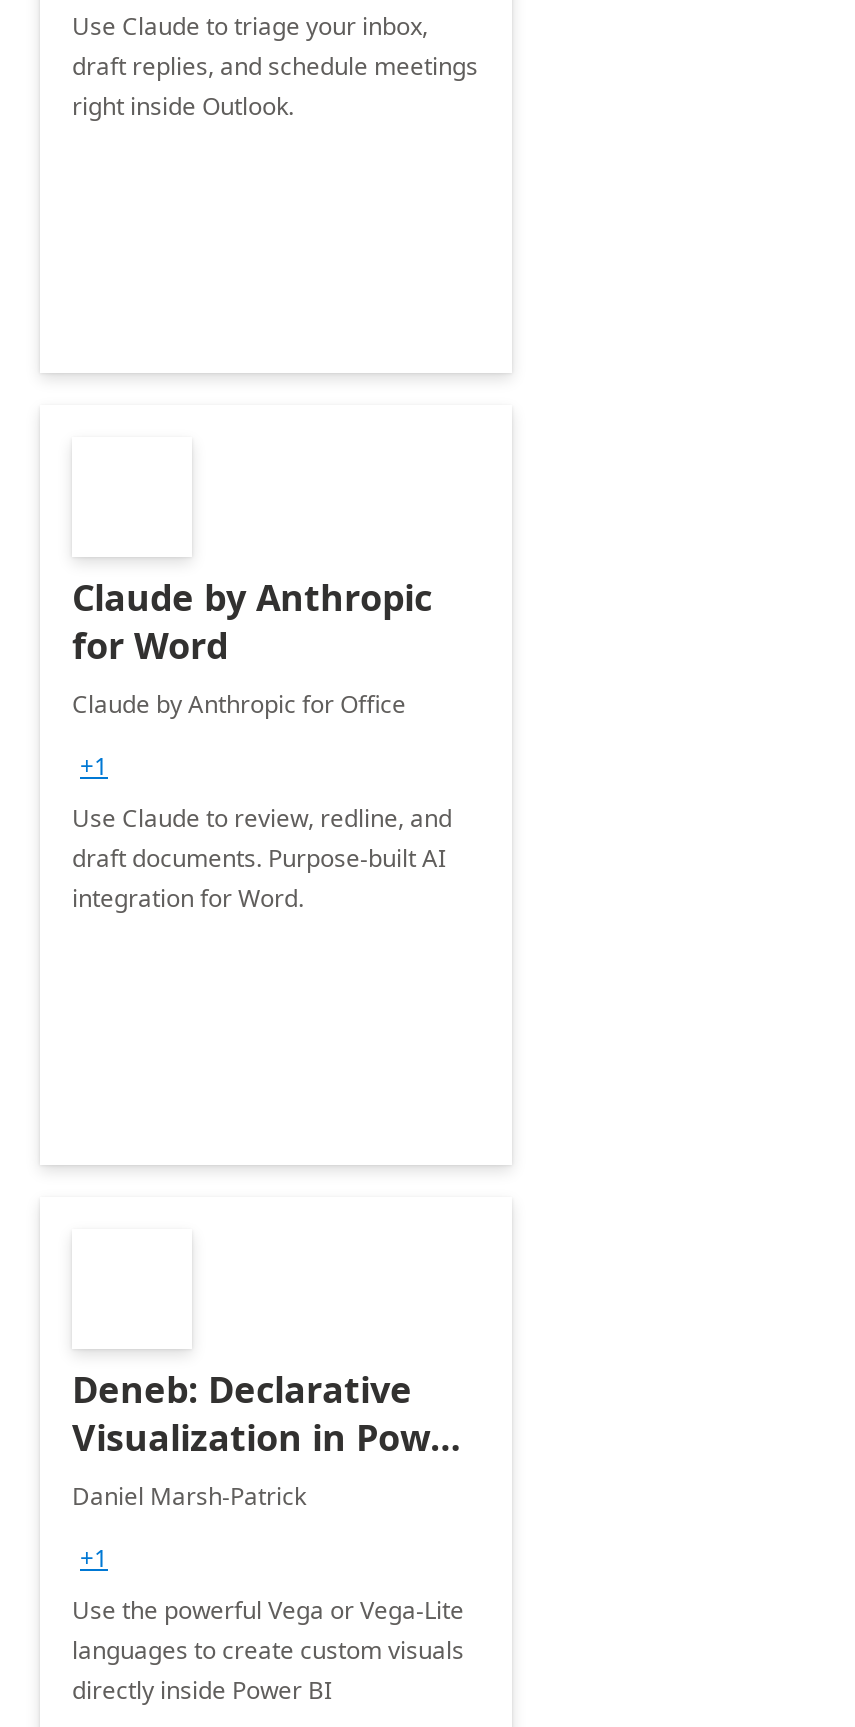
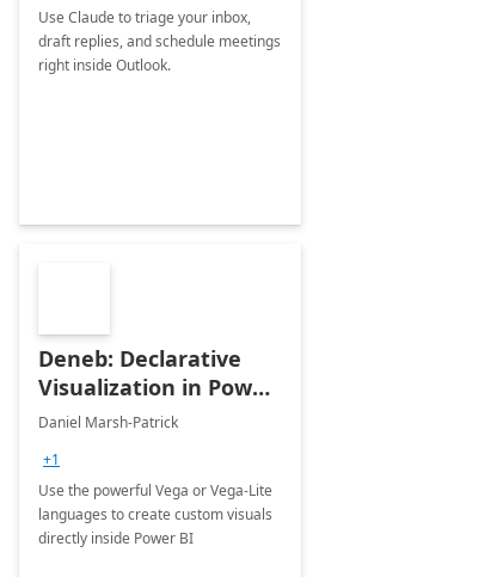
- Claude by Anthropic
- for Word
- Claude by Anthropic for Office
- +1
- Use Claude to review, redline, and
- draft documents. Purpose-built AI
- integration for Word.
